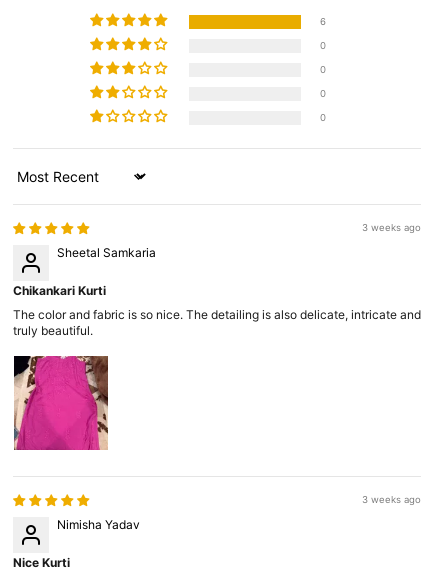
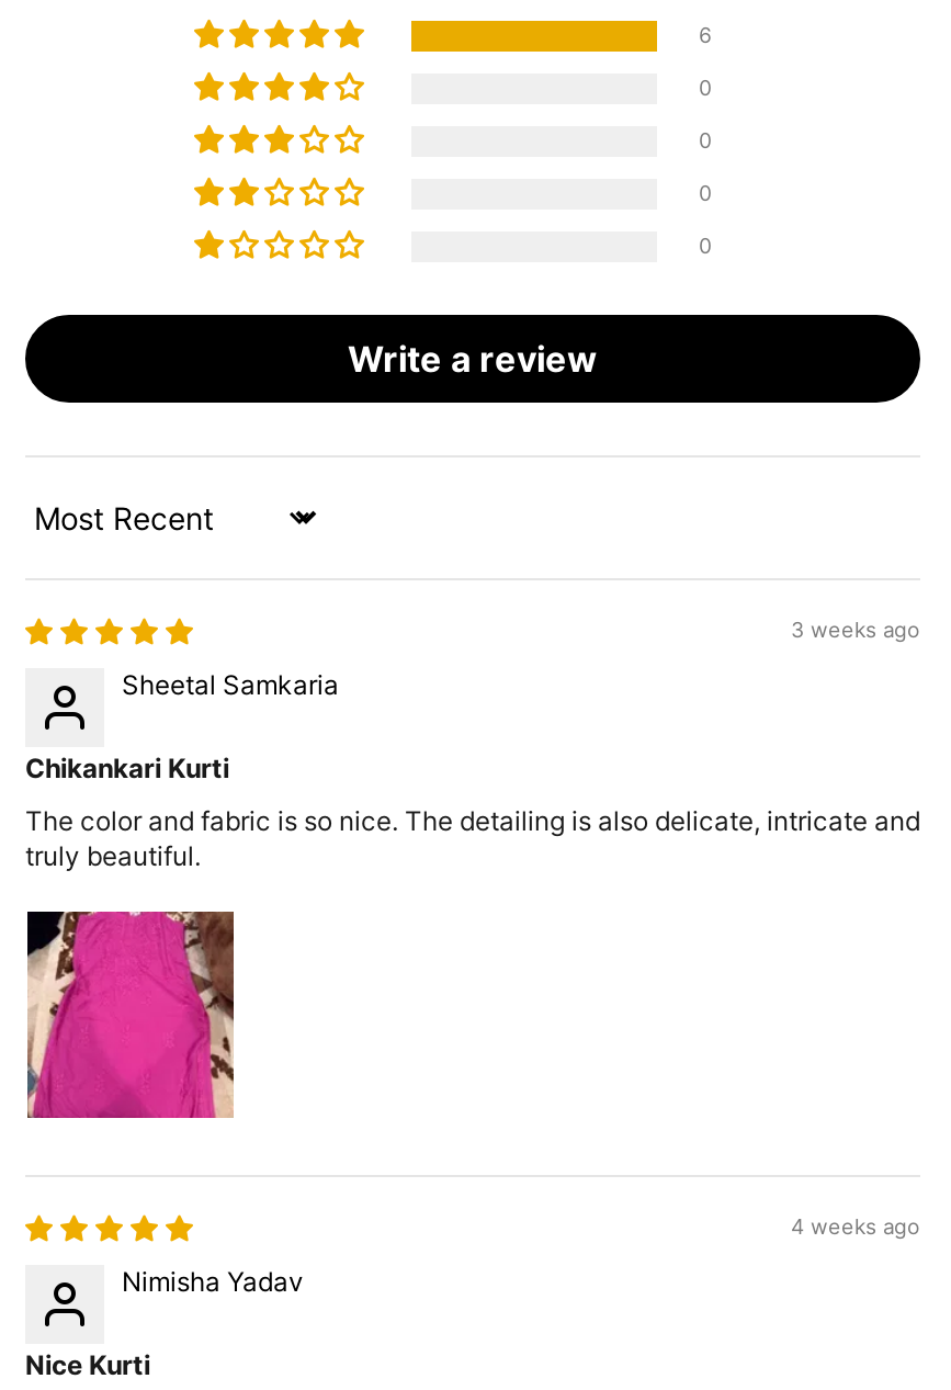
+ Write a review

- 3 weeks ago
+ 4 weeks ago
